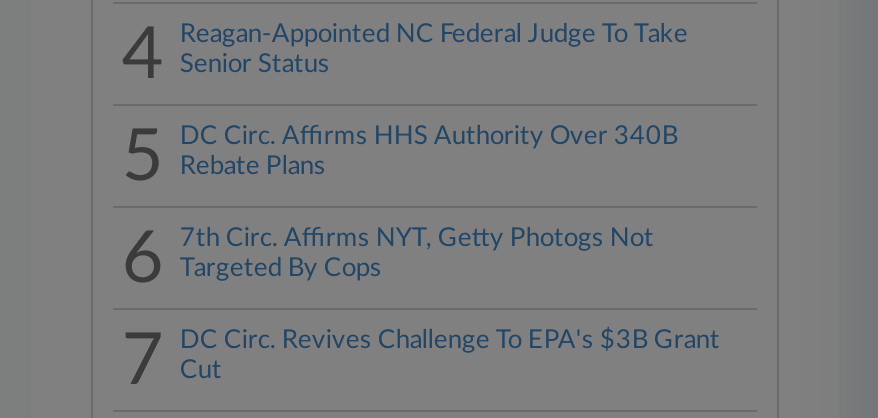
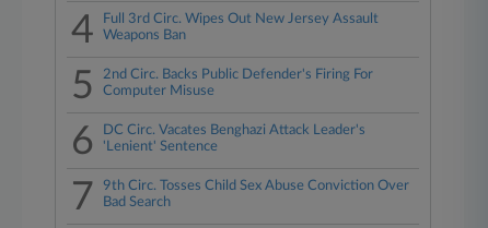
- Reagan-Appointed NC Federal Judge To Take
- Senior Status
+ Full 3rd Circ. Wipes Out New Jersey Assault
+ Weapons Ban

- DC Circ. Affirms HHS Authority Over 340B
- Rebate Plans
+ 2nd Circ. Backs Public Defender's Firing For
+ Computer Misuse

- 7th Circ. Affirms NYT, Getty Photogs Not
- Targeted By Cops
+ DC Circ. Vacates Benghazi Attack Leader's
+ 'Lenient' Sentence

- DC Circ. Revives Challenge To EPA's $3B Grant
- Cut
+ 9th Circ. Tosses Child Sex Abuse Conviction Over
+ Bad Search
